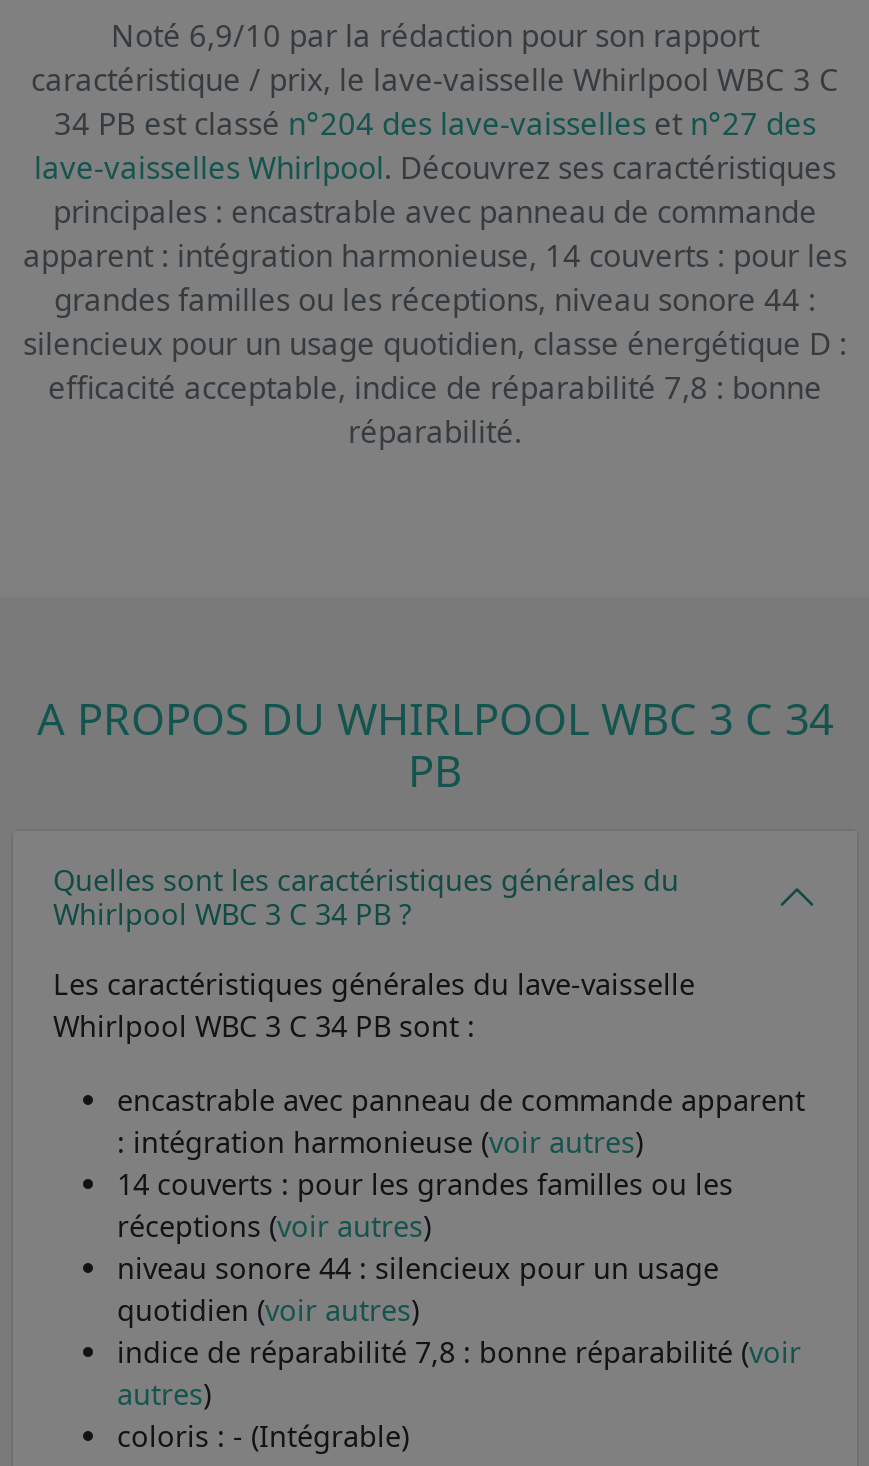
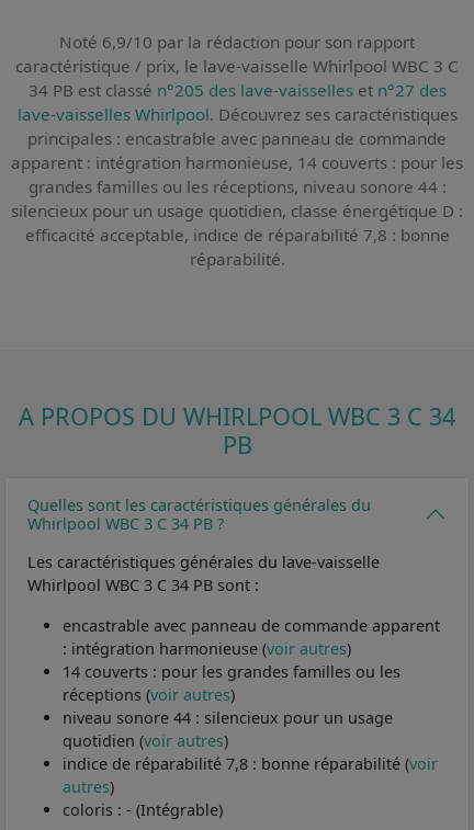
- 34 PB est classé n°204 des lave-vaisselles et n°27 des
+ 34 PB est classé n°205 des lave-vaisselles et n°27 des
